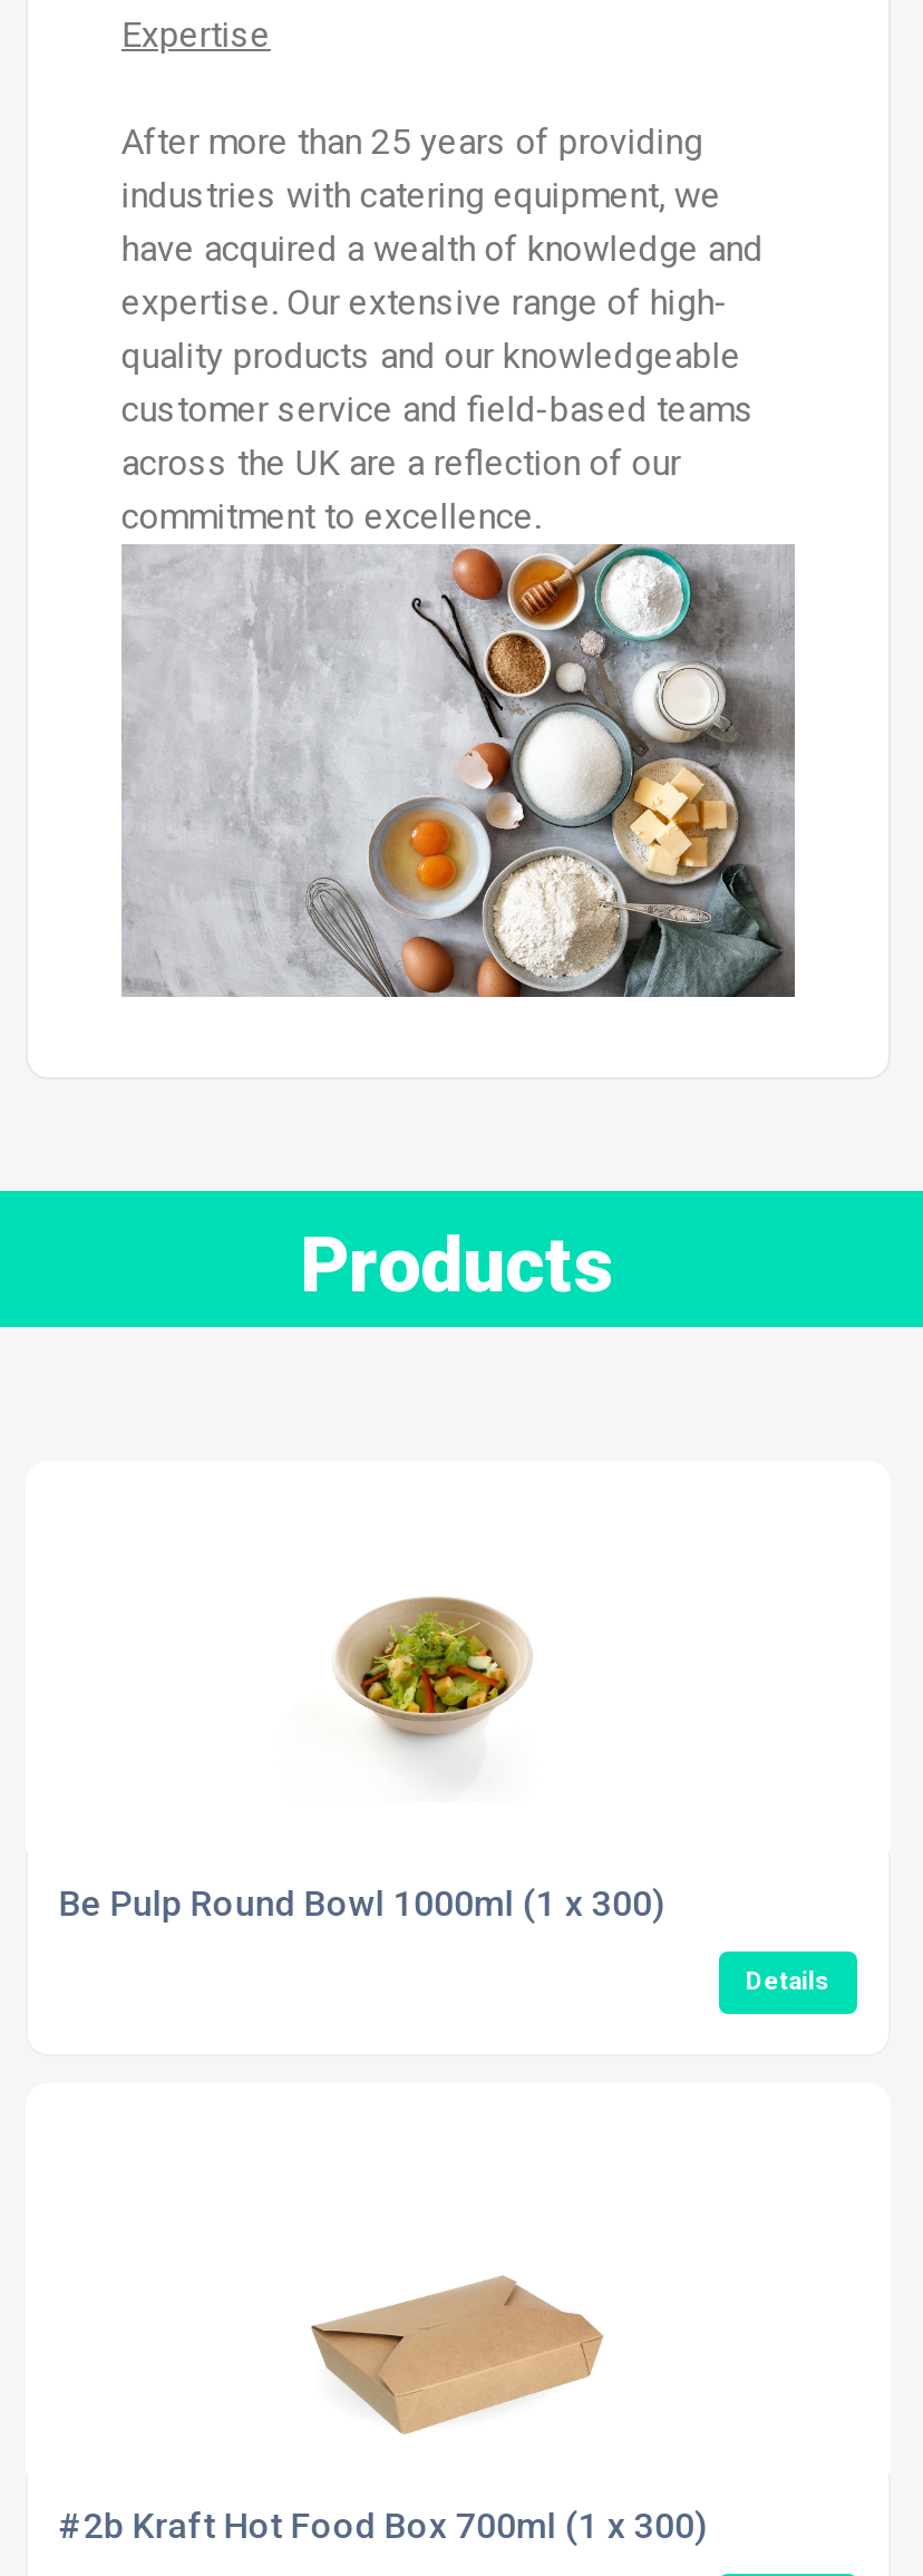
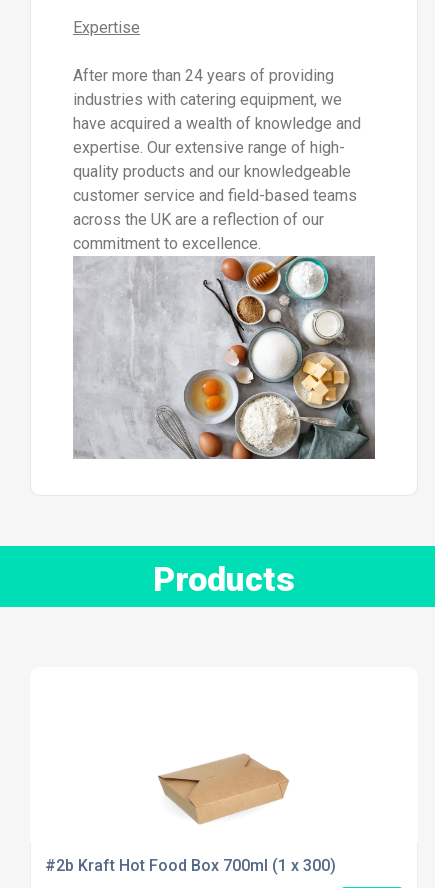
- After more than 25 years of providing
+ After more than 24 years of providing

- [image]

- Be Pulp Round Bowl 1000ml (1 x 300)
- Details
